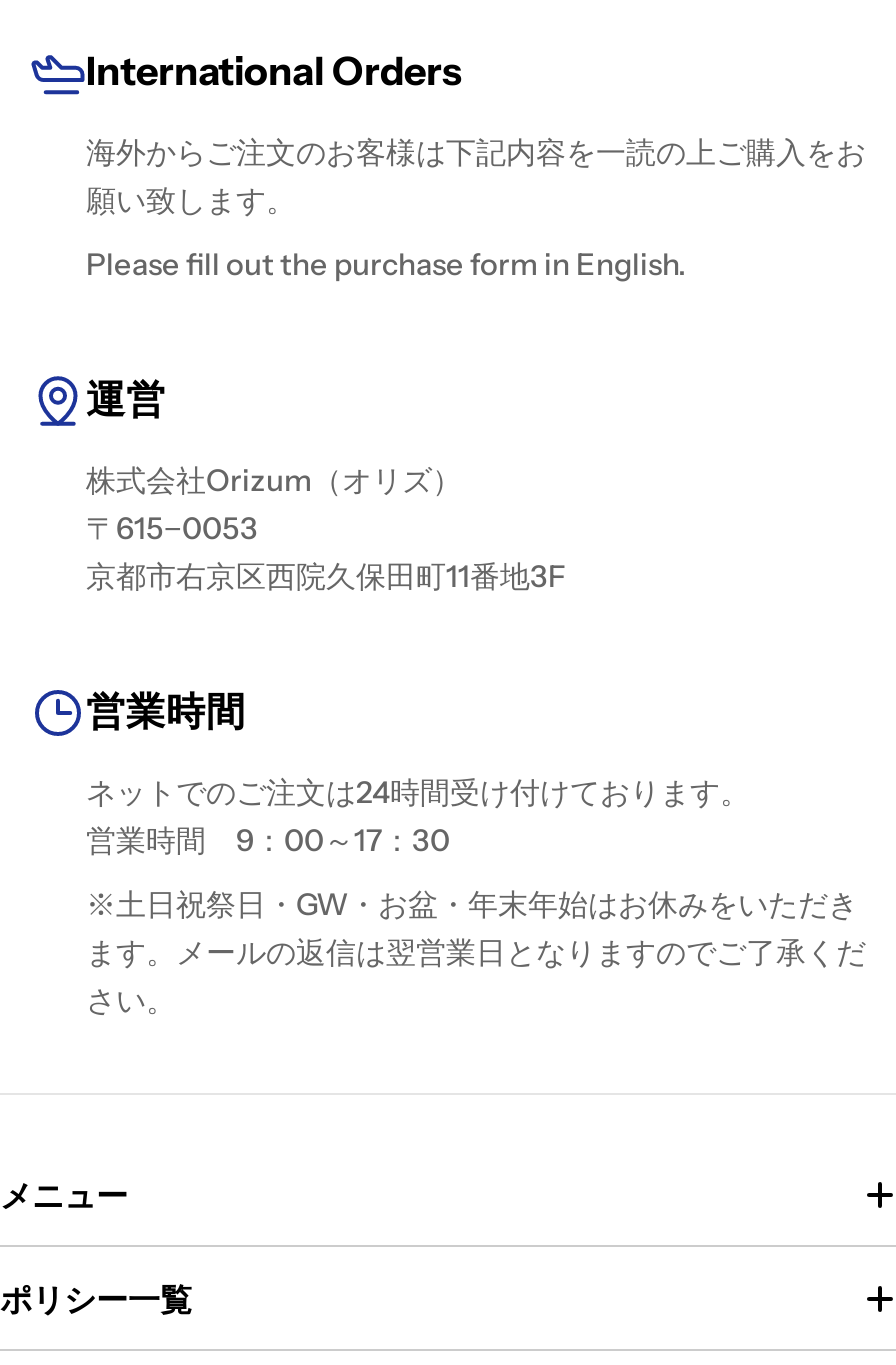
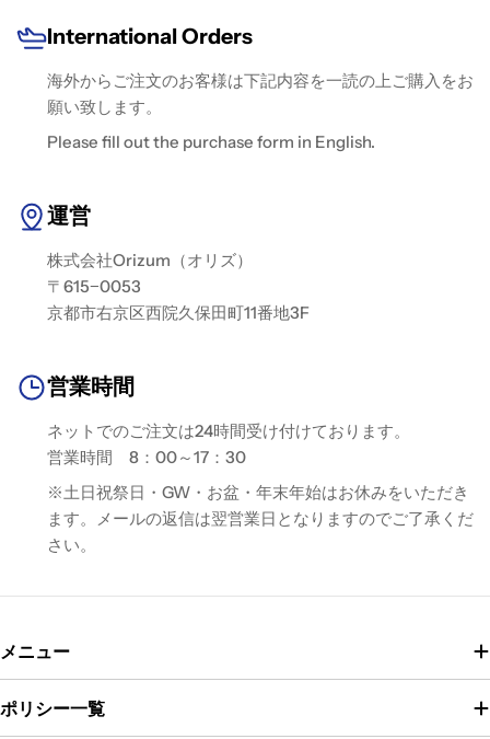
- 営業時間 9：00～17：30
+ 営業時間 8：00～17：30
